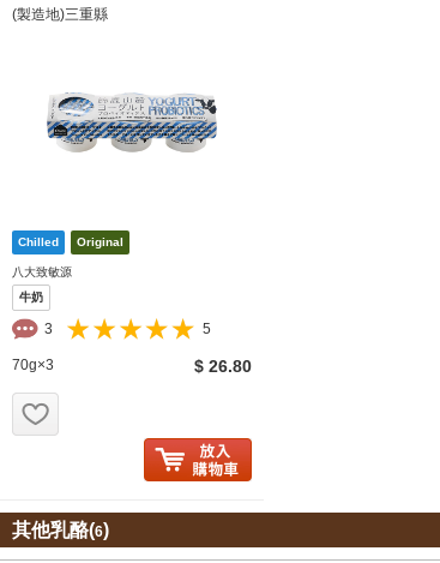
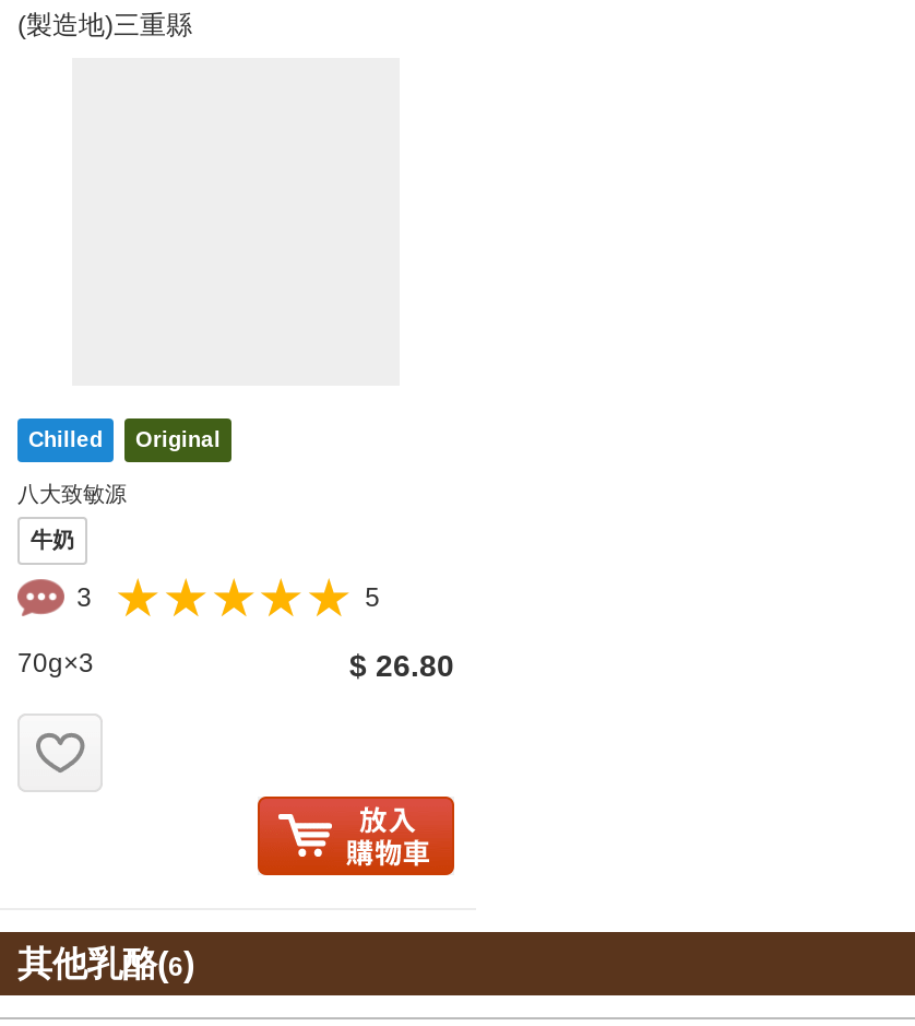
- [image]
